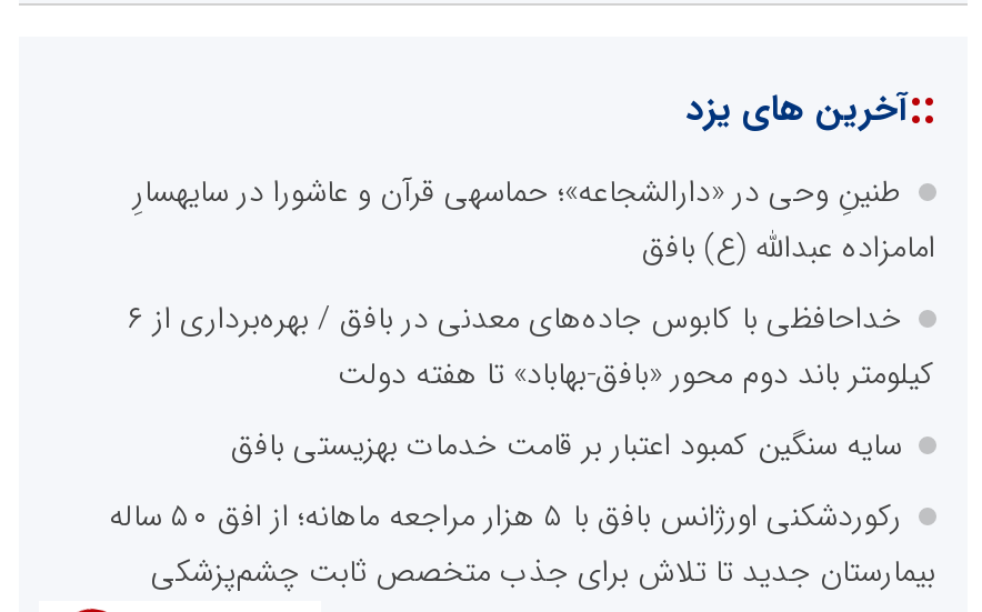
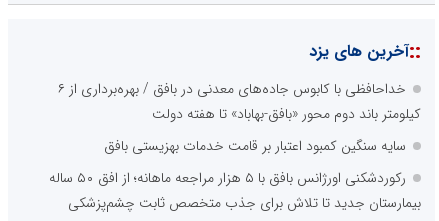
- طنینِ وحی در «دارالشجاعه»؛ حماسهی قرآن و عاشورا در سایهسارِ
- امامزاده عبدالله (ع) بافق
